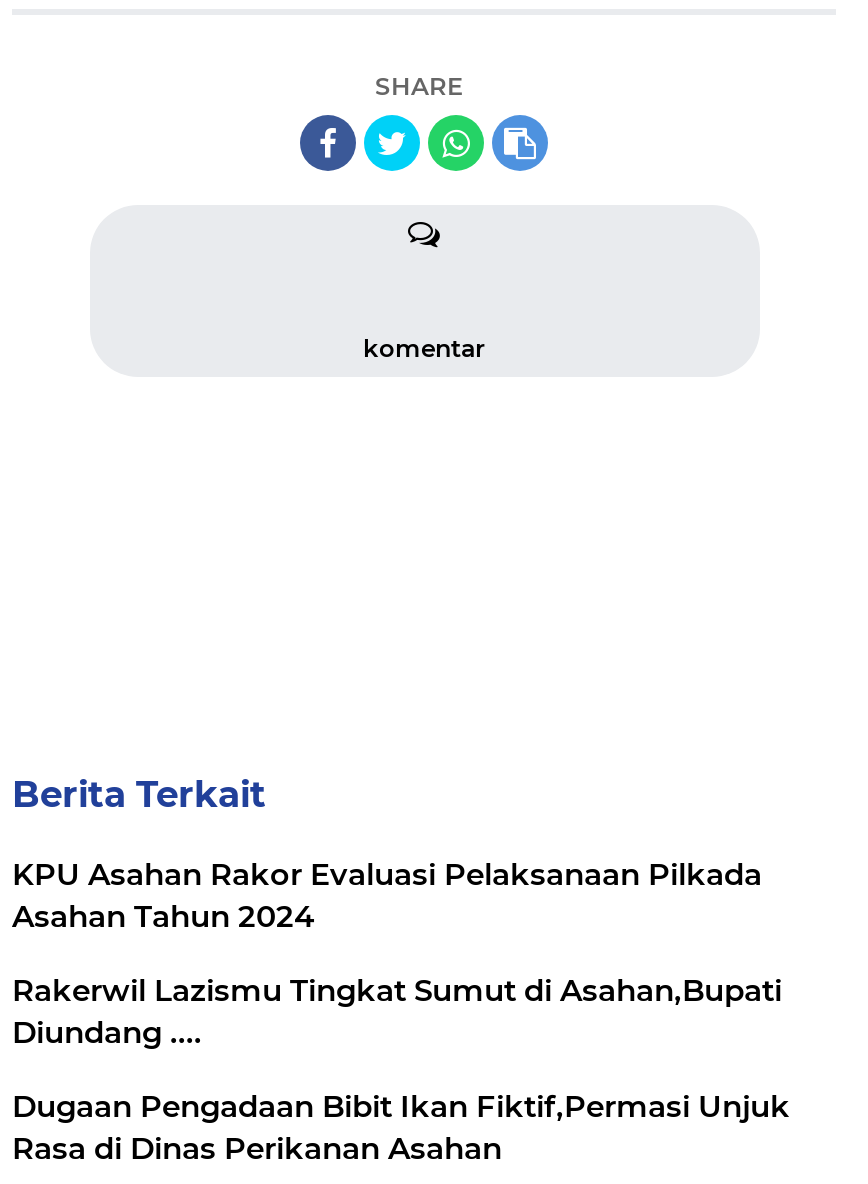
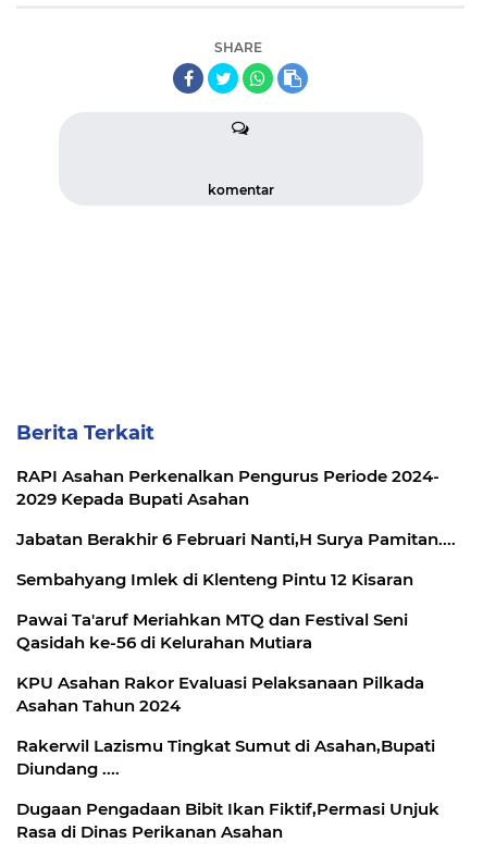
+ RAPI Asahan Perkenalkan Pengurus Periode 2024-
+ 2029 Kepada Bupati Asahan
+ Jabatan Berakhir 6 Februari Nanti,H Surya Pamitan....
+ Sembahyang Imlek di Klenteng Pintu 12 Kisaran
+ Pawai Ta'aruf Meriahkan MTQ dan Festival Seni
+ Qasidah ke-56 di Kelurahan Mutiara
